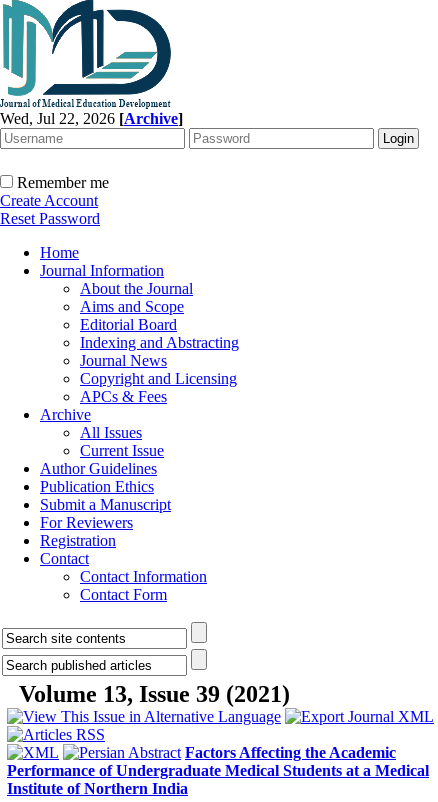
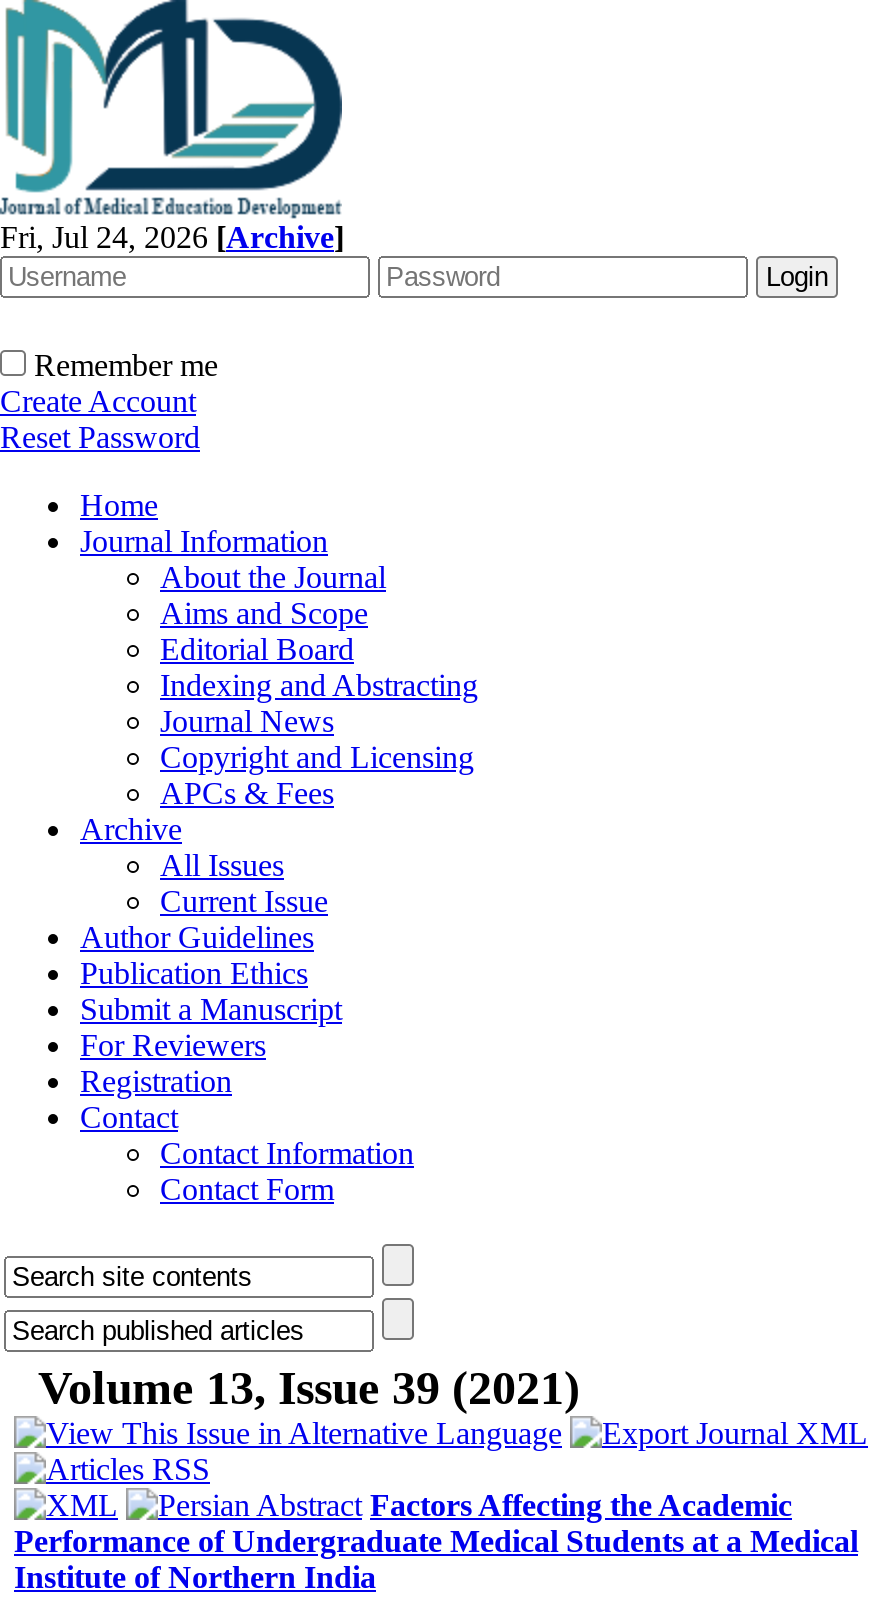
- Wed, Jul 22, 2026 [Archive]
+ Fri, Jul 24, 2026 [Archive]
